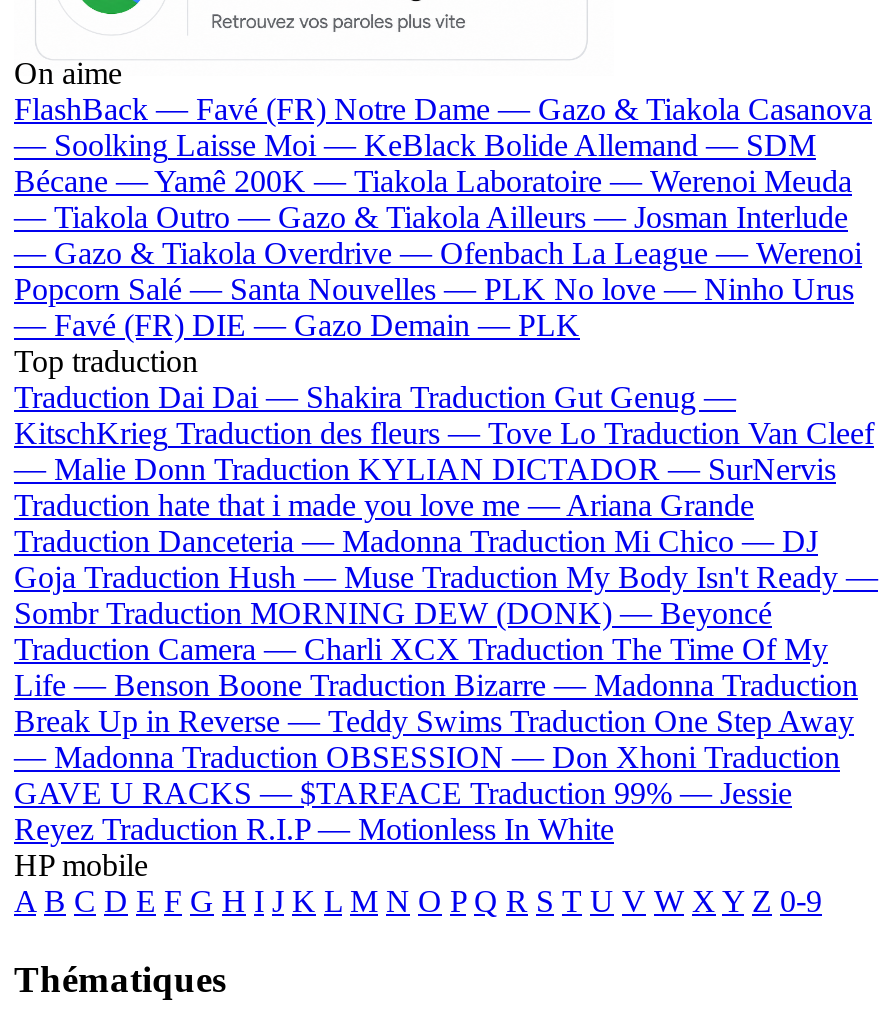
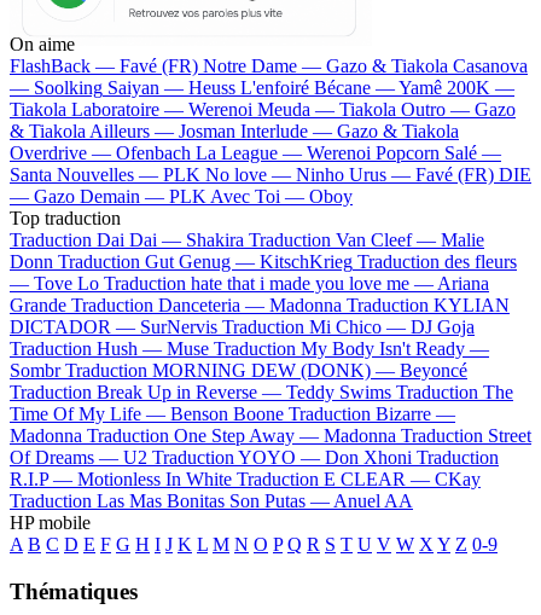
- — Soolking Laisse Moi — KeBlack Bolide Allemand — SDM
- Bécane — Yamê 200K — Tiakola Laboratoire — Werenoi Meuda
- — Tiakola Outro — Gazo & Tiakola Ailleurs — Josman Interlude
- — Gazo & Tiakola Overdrive — Ofenbach La League — Werenoi
- Popcorn Salé — Santa Nouvelles — PLK No love — Ninho Urus
- —Favé (FR) DIE — Gazo Demain — PLK
+ — Soolking Saiyan — Heuss L'enfoiré Bécane — Yamê 200K —
+ Tiakola Laboratoire — Werenoi Meuda — Tiakola Outro — Gazo
+ & Tiakola Ailleurs — Josman Interlude — Gazo & Tiakola
+ Overdrive — Ofenbach La League — Werenoi Popcorn Salé —
+ Santa Nouvelles — PLK No love — Ninho Urus — Favé (FR) DIE
+ — Gazo Demain — PLK Avec Toi — Oboy

- Traduction Dai Dai — Shakira Traduction Gut Genug —
- KitschKrieg Traduction des fleurs — Tove Lo Traduction Van Cleef
- — Malie Donn Traduction KYLIAN DICTADOR — SurNervis
- Traduction hate that i made you love me — Ariana Grande
- Traduction Danceteria — Madonna Traduction Mi Chico — DJ
- Goja Traduction Hush — Muse Traduction My Body Isn't Ready —
+ Traduction Dai Dai — Shakira Traduction Van Cleef — Malie
+ Donn Traduction Gut Genug — KitschKrieg Traduction des fleurs
+ — Tove Lo Traduction hate that i made you love me — Ariana
+ Grande Traduction Danceteria — Madonna Traduction KYLIAN
+ DICTADOR — SurNervis Traduction Mi Chico — DJ Goja
+ Traduction Hush — Muse Traduction My Body Isn't Ready —

- Traduction Camera — Charli XCX Traduction The Time Of My
- Life — Benson Boone Traduction Bizarre — Madonna Traduction
- Break Up in Reverse — Teddy Swims Traduction One Step Away
- — Madonna Traduction OBSESSION — Don Xhoni Traduction
- GAVE U RACKS — $TARFACE Traduction 99% — Jessie
- Reyez Traduction R.I.P — Motionless In White
+ Traduction Break Up in Reverse — Teddy Swims Traduction The
+ Time Of My Life — Benson Boone Traduction Bizarre —
+ Madonna Traduction One Step Away — Madonna Traduction Street
+ Of Dreams — U2 Traduction YOYO — Don Xhoni Traduction
+ R.I.P — Motionless In White Traduction E CLEAR — CKay
+ Traduction Las Mas Bonitas Son Putas — Anuel AA
